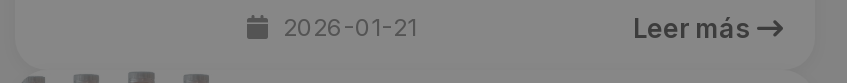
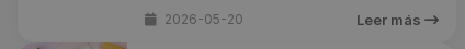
- 2026-01-21
+ 2026-05-20
